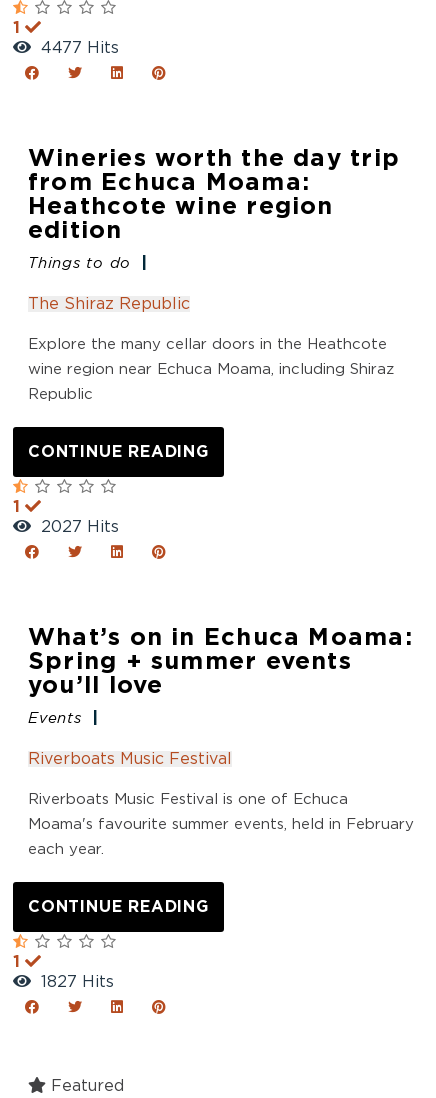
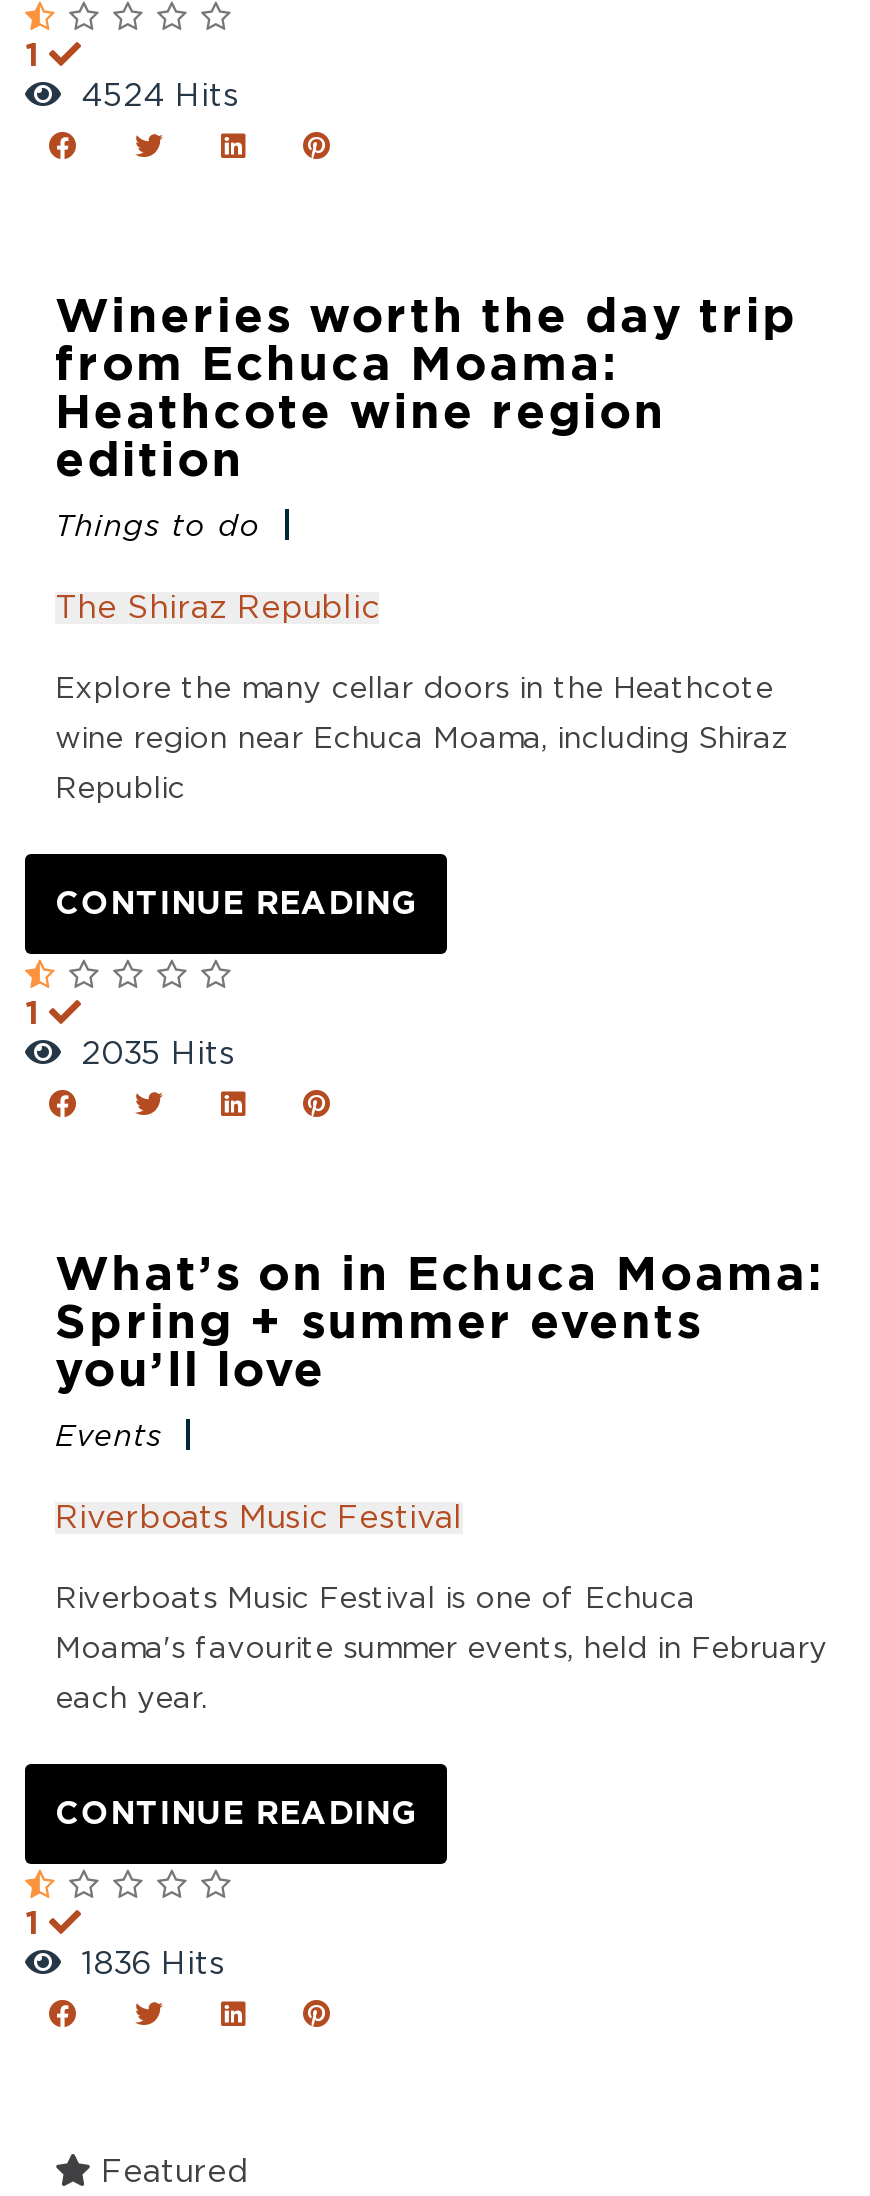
- 4477 Hits
+ 4524 Hits

- 2027 Hits
+ 2035 Hits

- 1827 Hits
+ 1836 Hits
